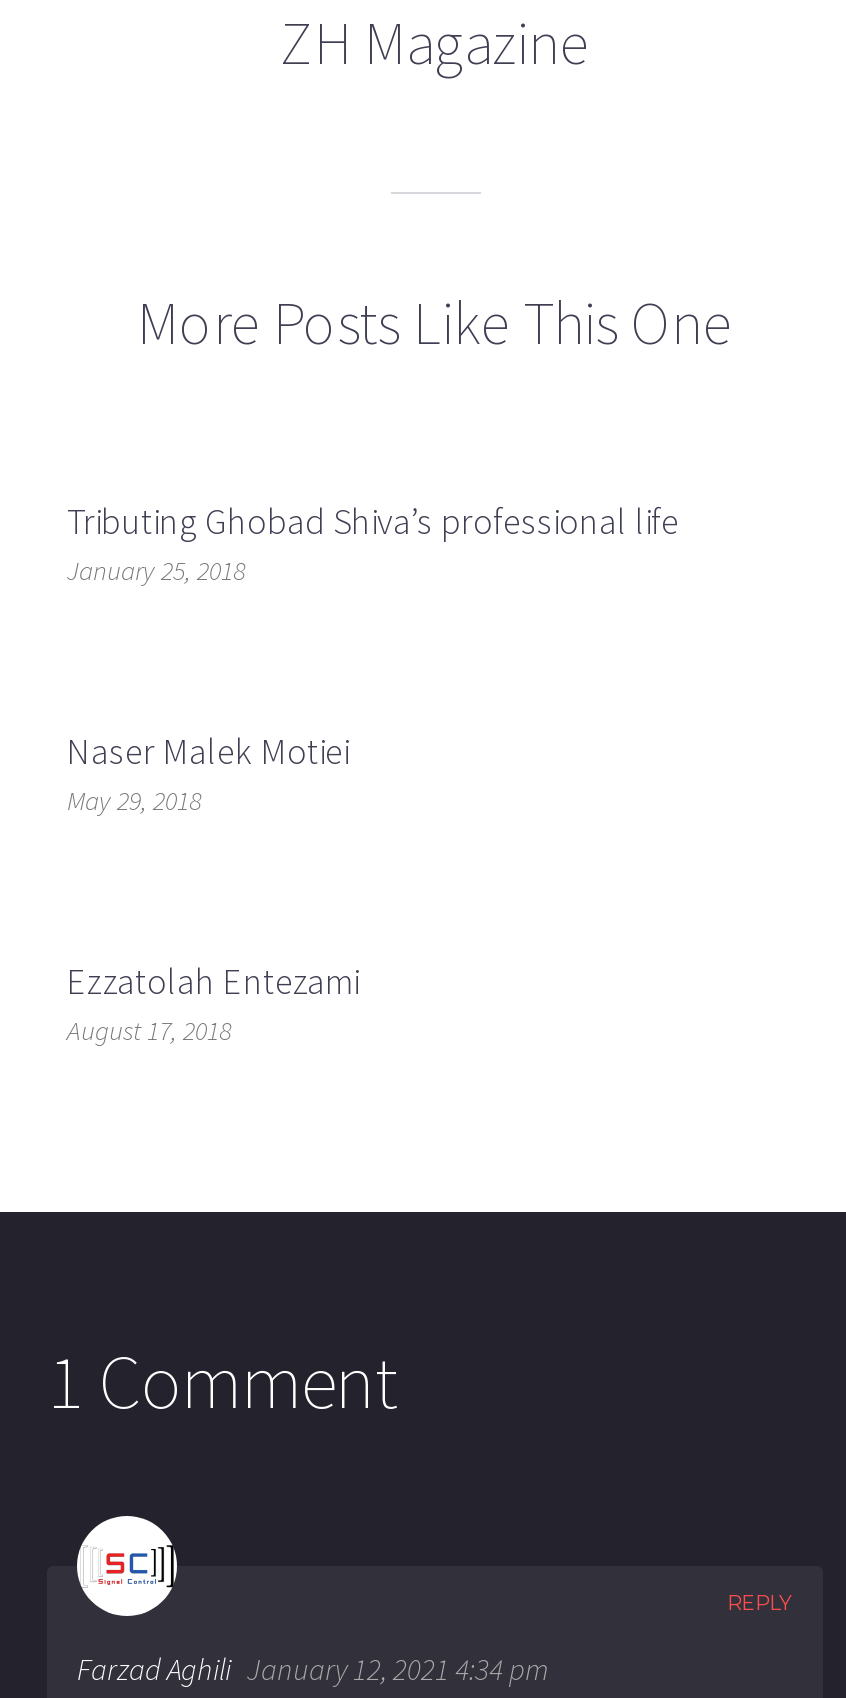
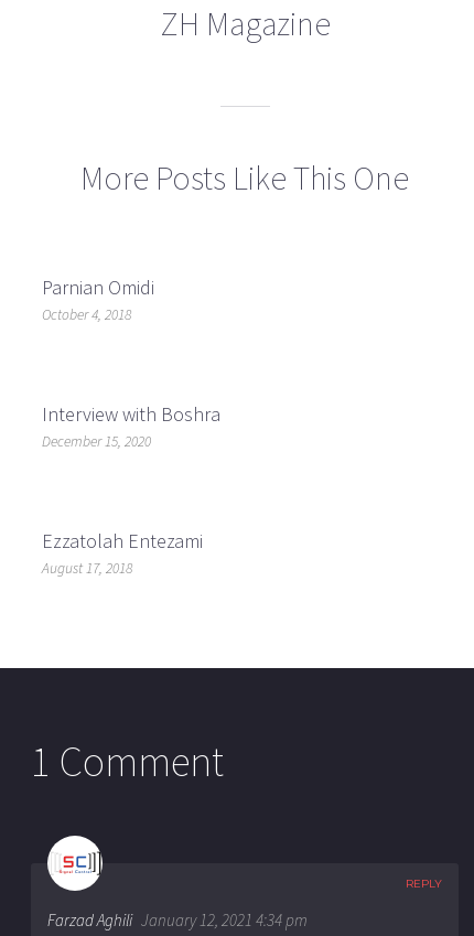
- Tributing Ghobad Shiva’s professional life
- January 25, 2018
+ Parnian Omidi
+ October 4, 2018

- Naser Malek Motiei
- May 29, 2018
+ Interview with Boshra
+ December 15, 2020
